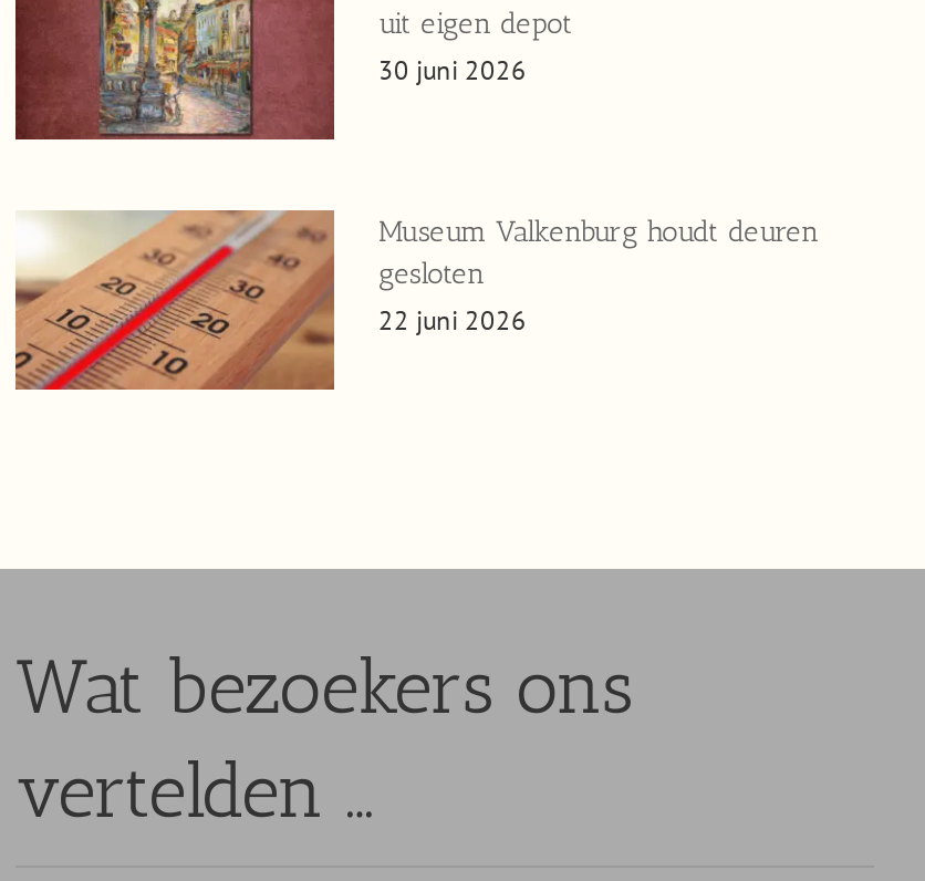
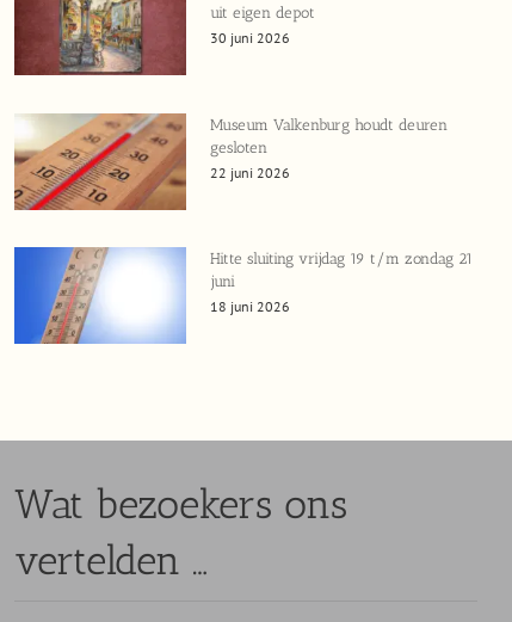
+ [image]
+ Hitte sluiting vrijdag 19 t/m zondag 21
+ juni
+ 18 juni 2026
